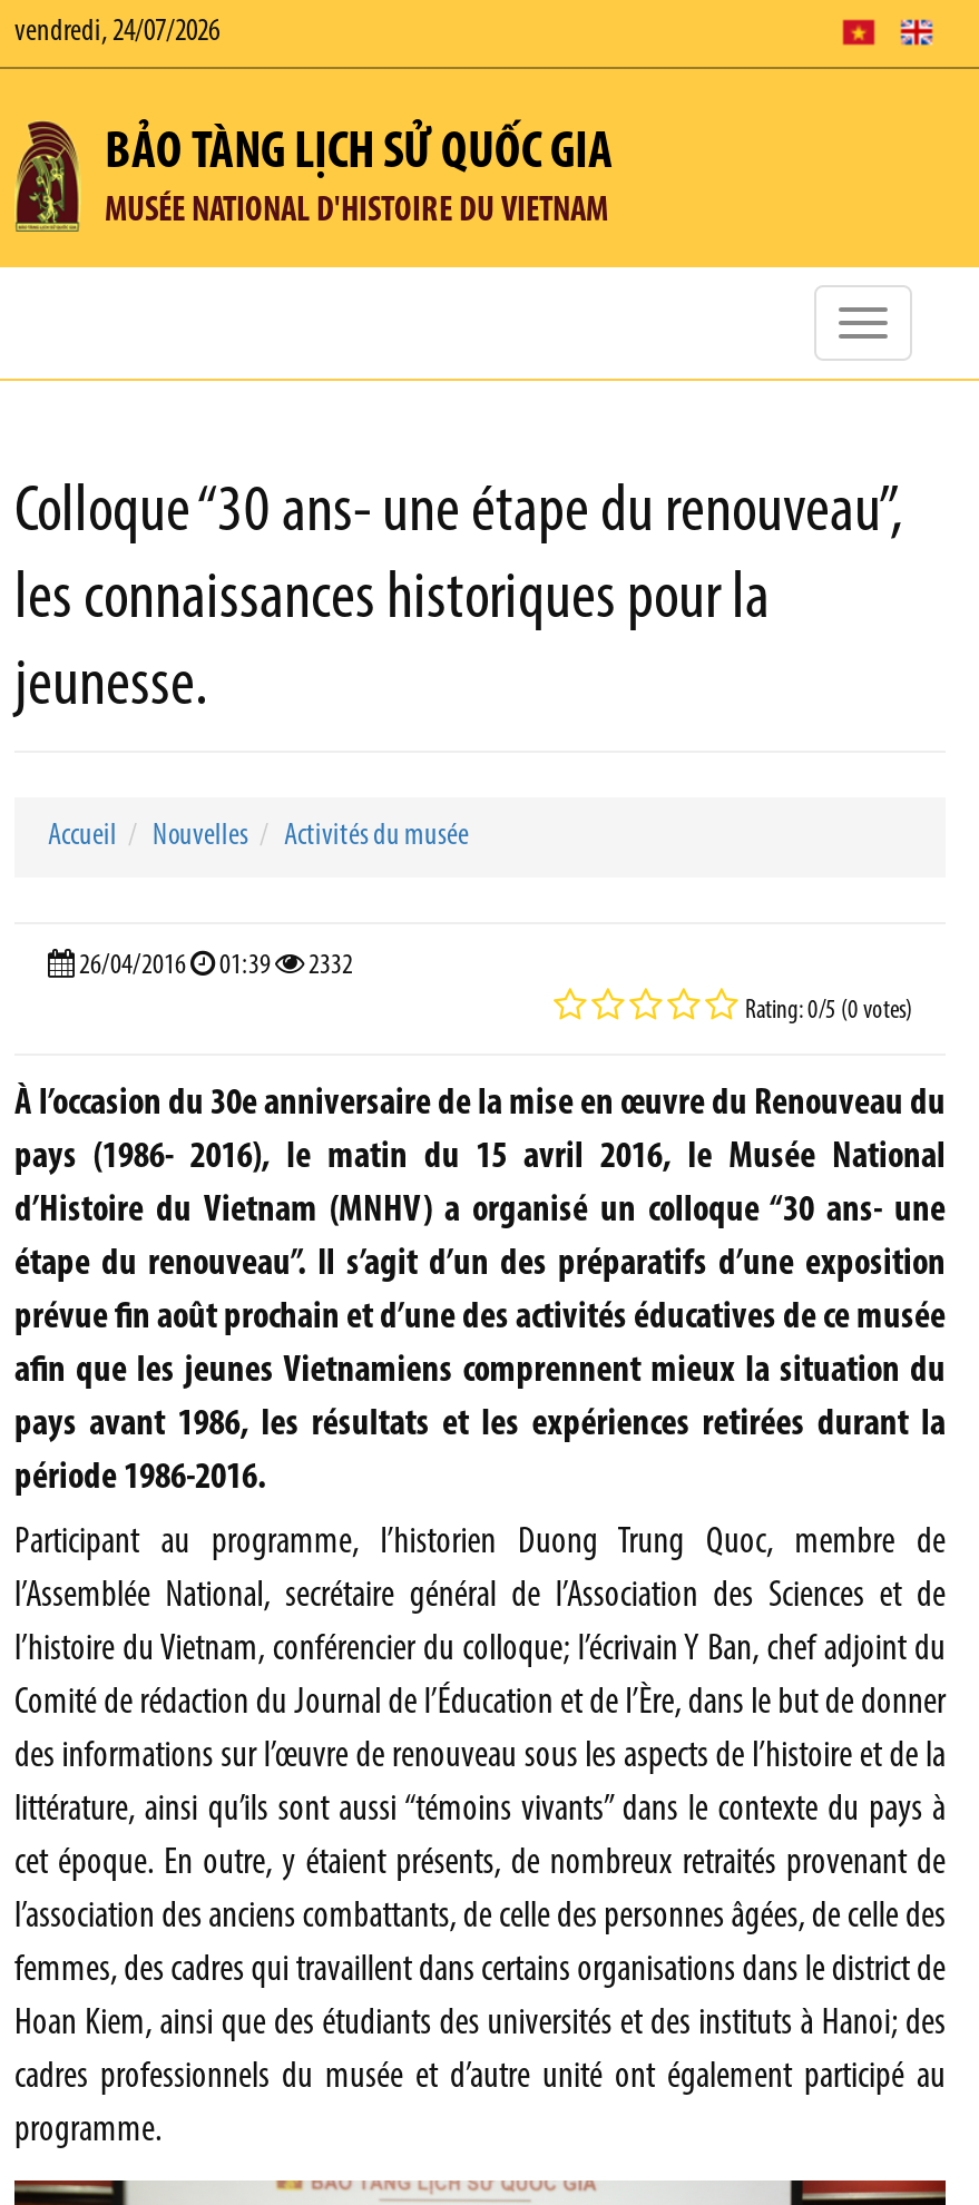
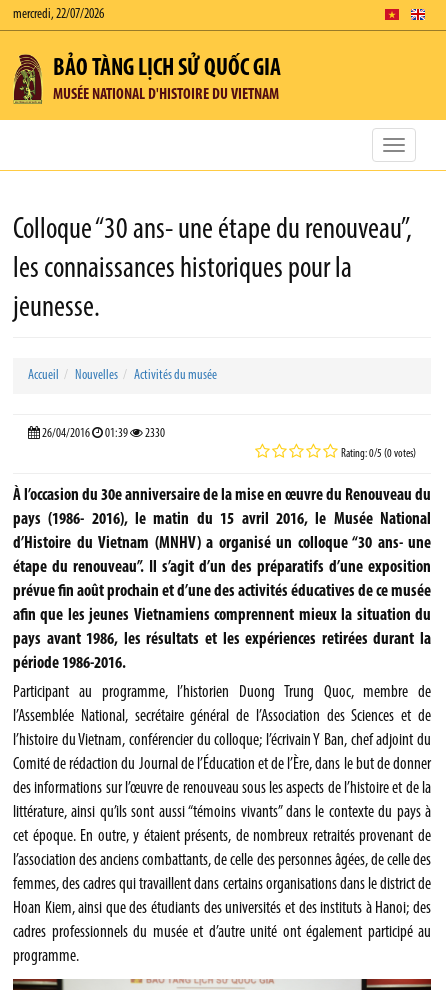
- vendredi, 24/07/2026
+ mercredi, 22/07/2026

- 26/04/2016 01:39 2332
+ 26/04/2016 01:39 2330
